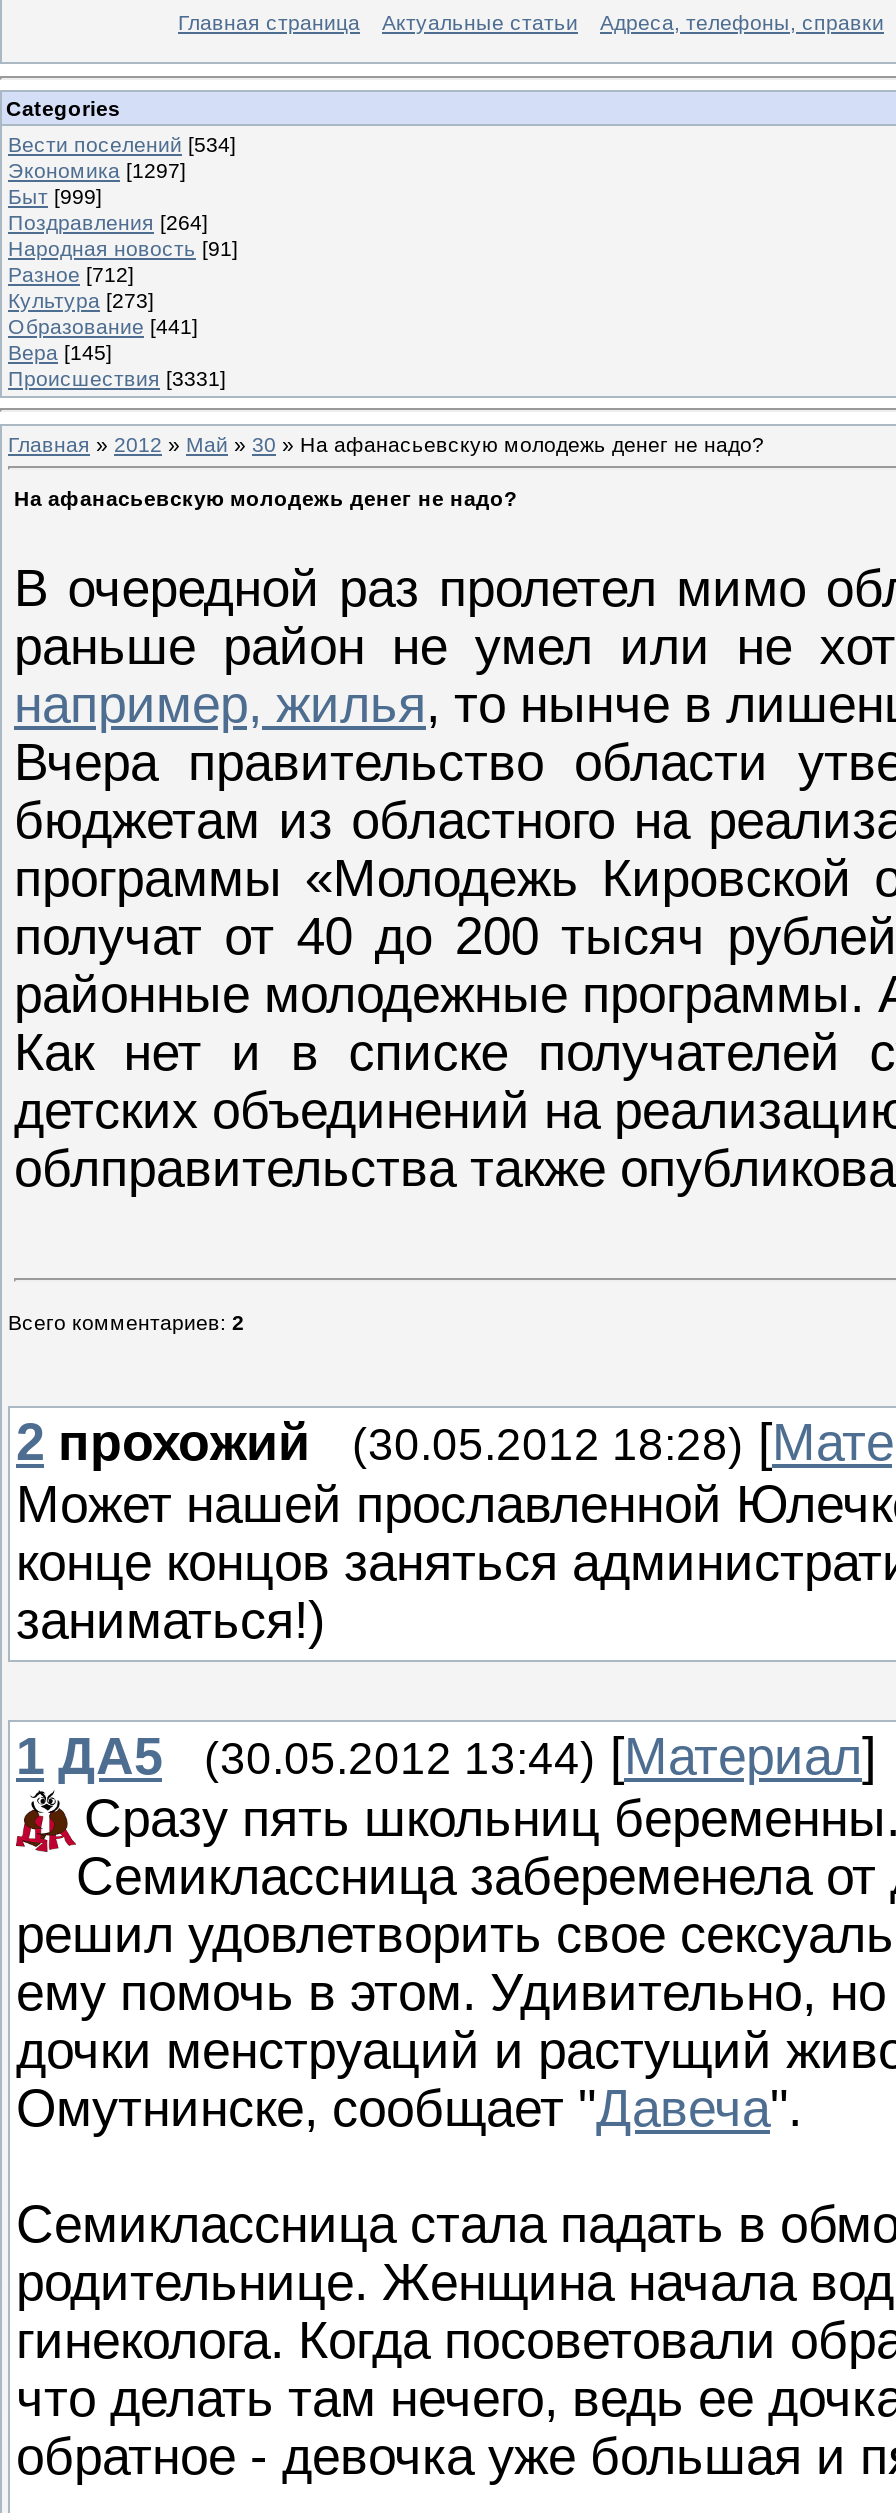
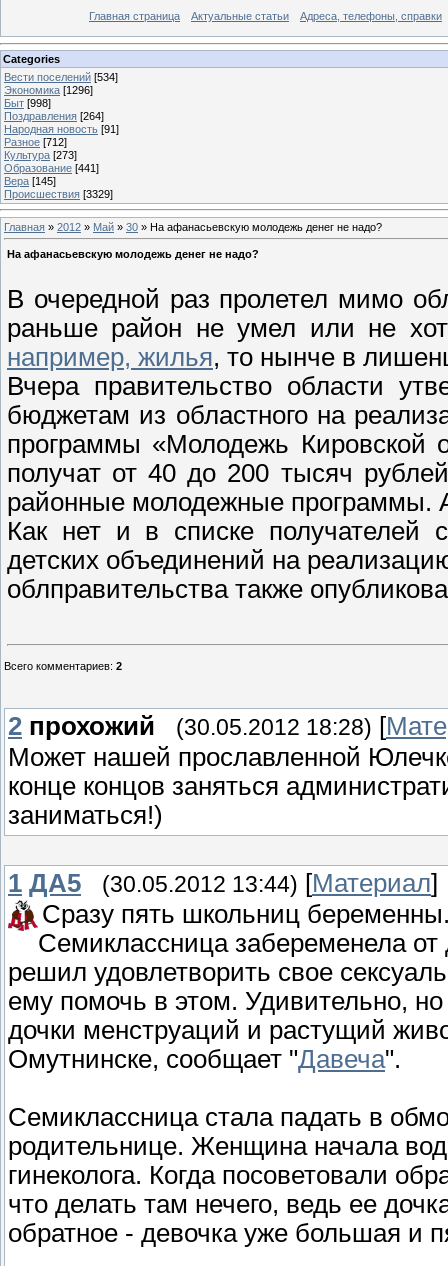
- Экономика [1297]
+ Экономика [1296]

- Быт [999]
+ Быт [998]

- Происшествия [3331]
+ Происшествия [3329]
